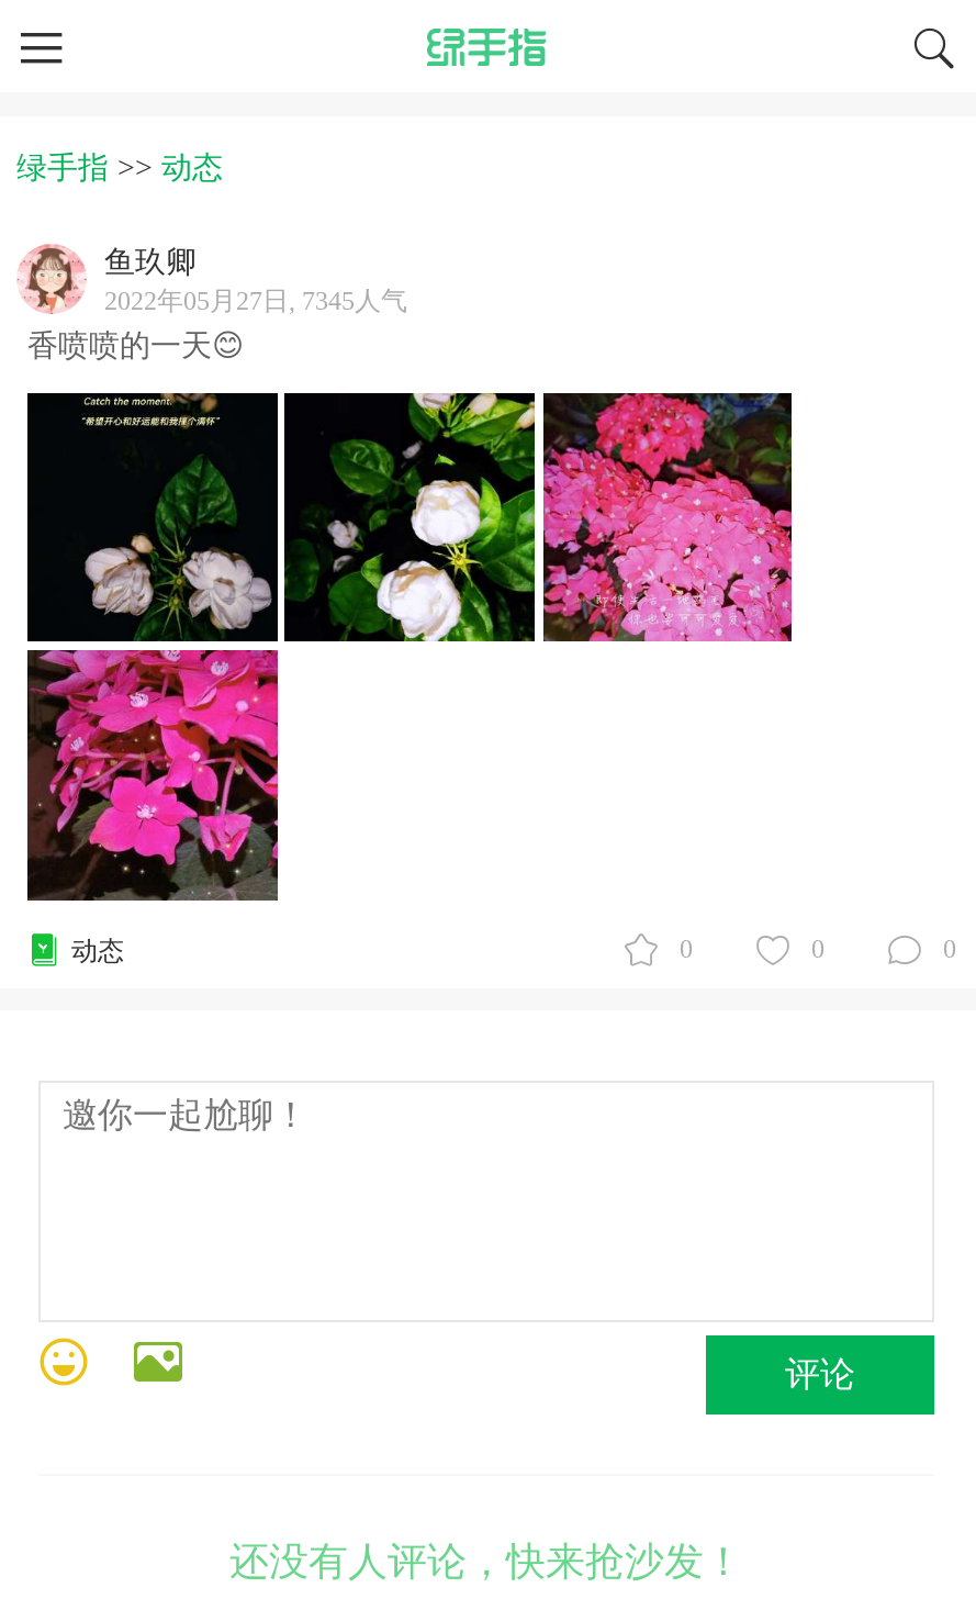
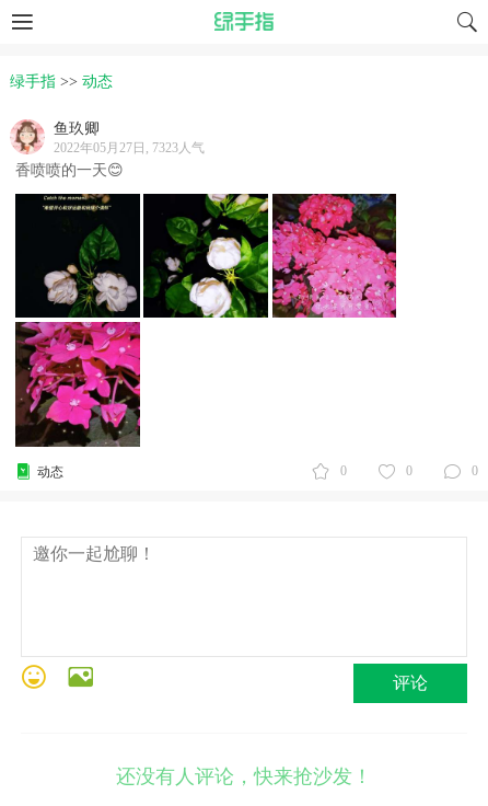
- 2022年05月27日, 7345人气
+ 2022年05月27日, 7323人气
